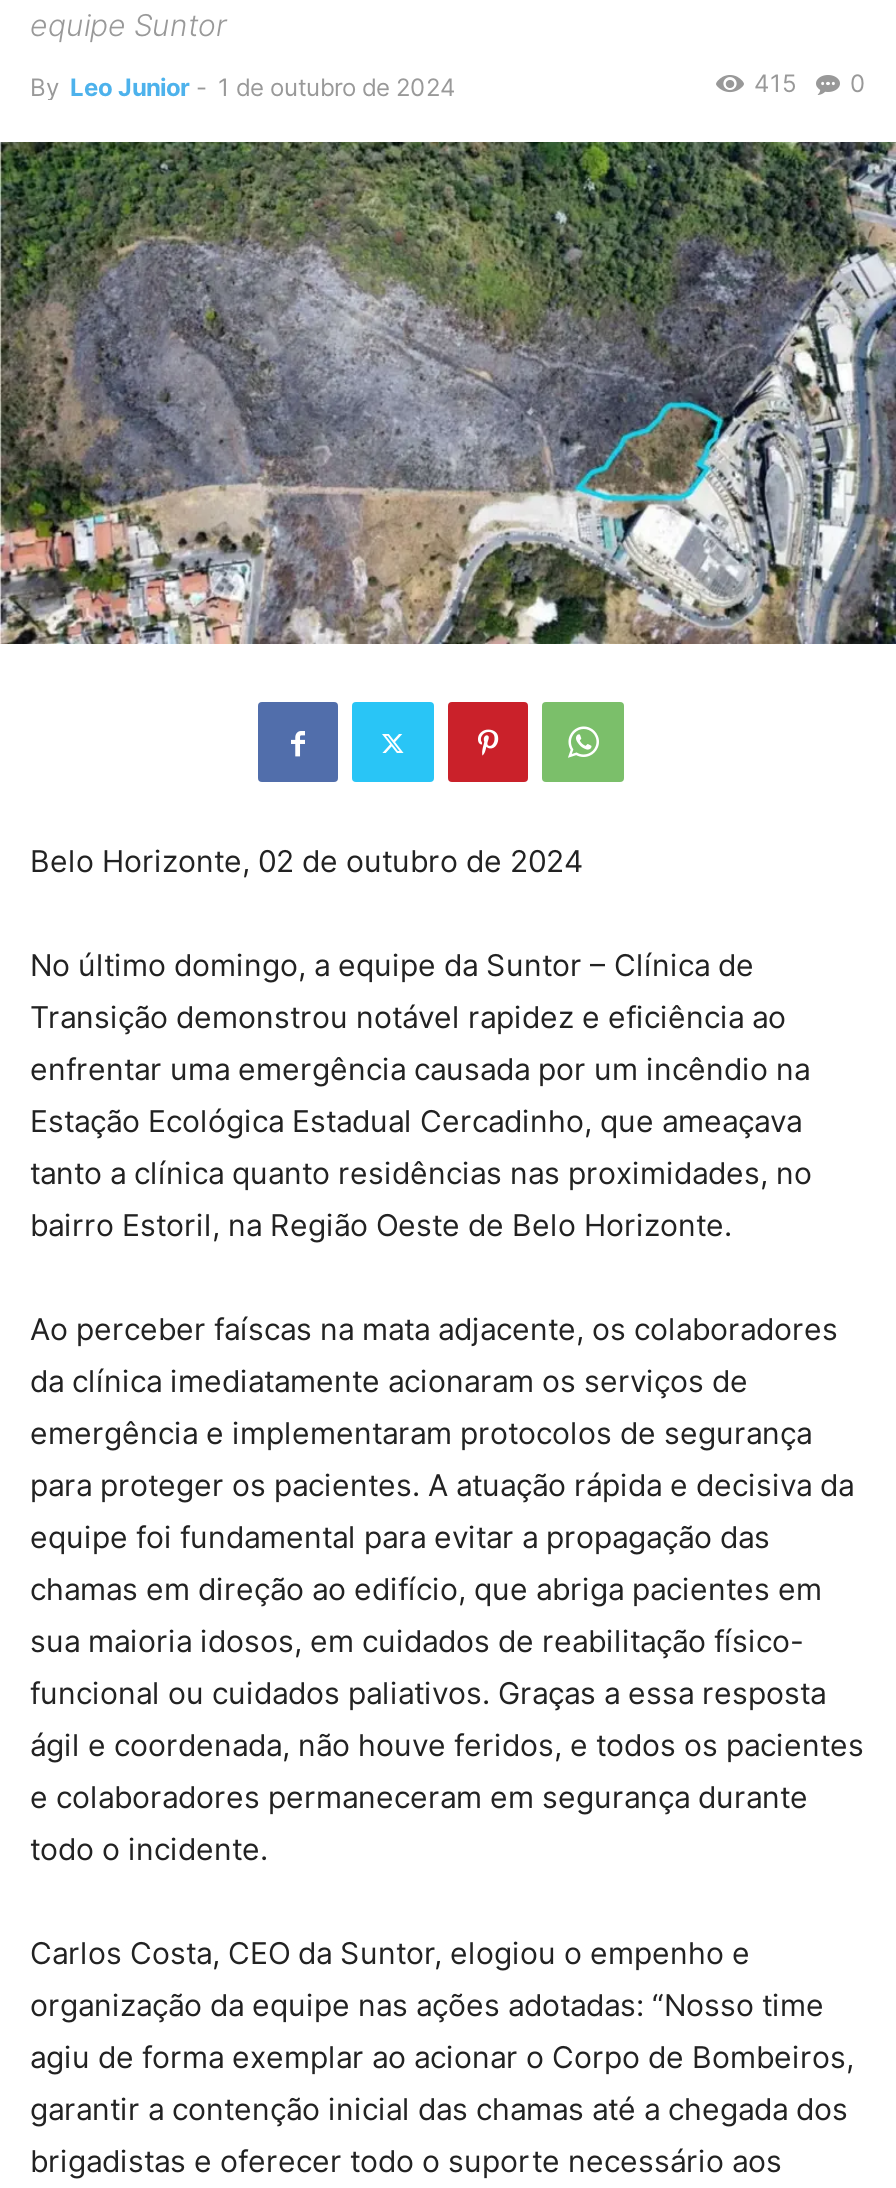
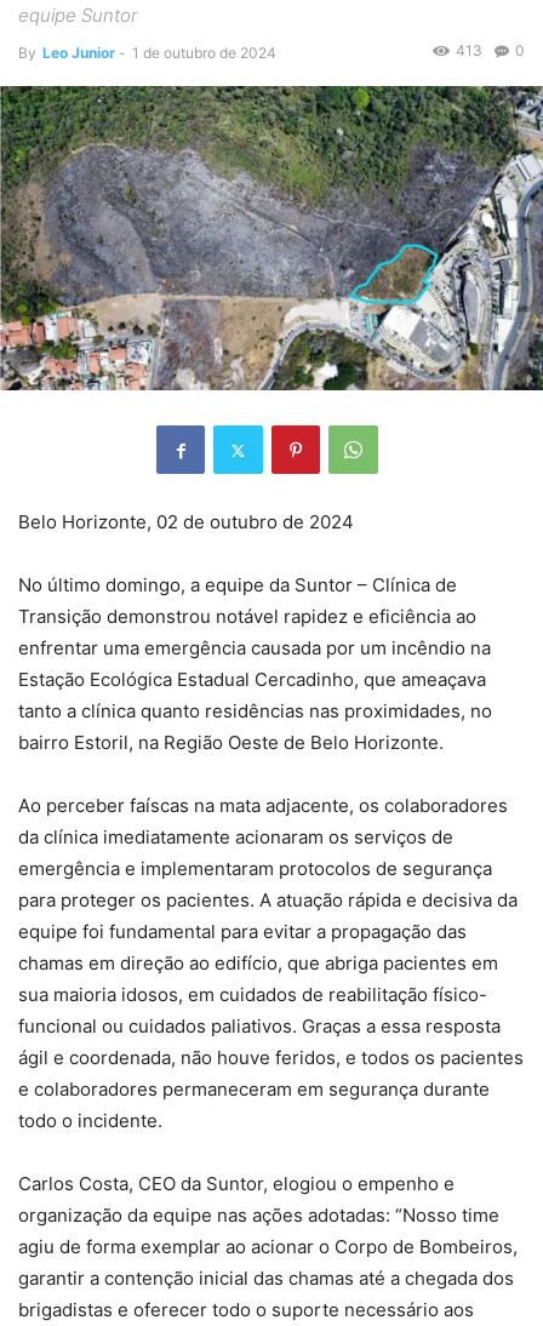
- 415 0
+ 413 0
